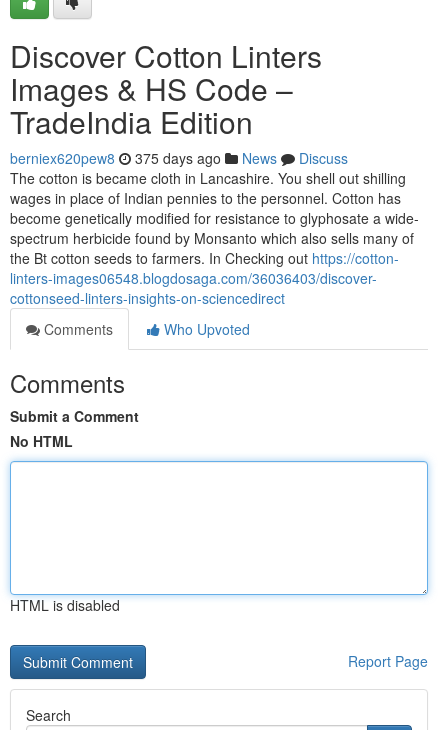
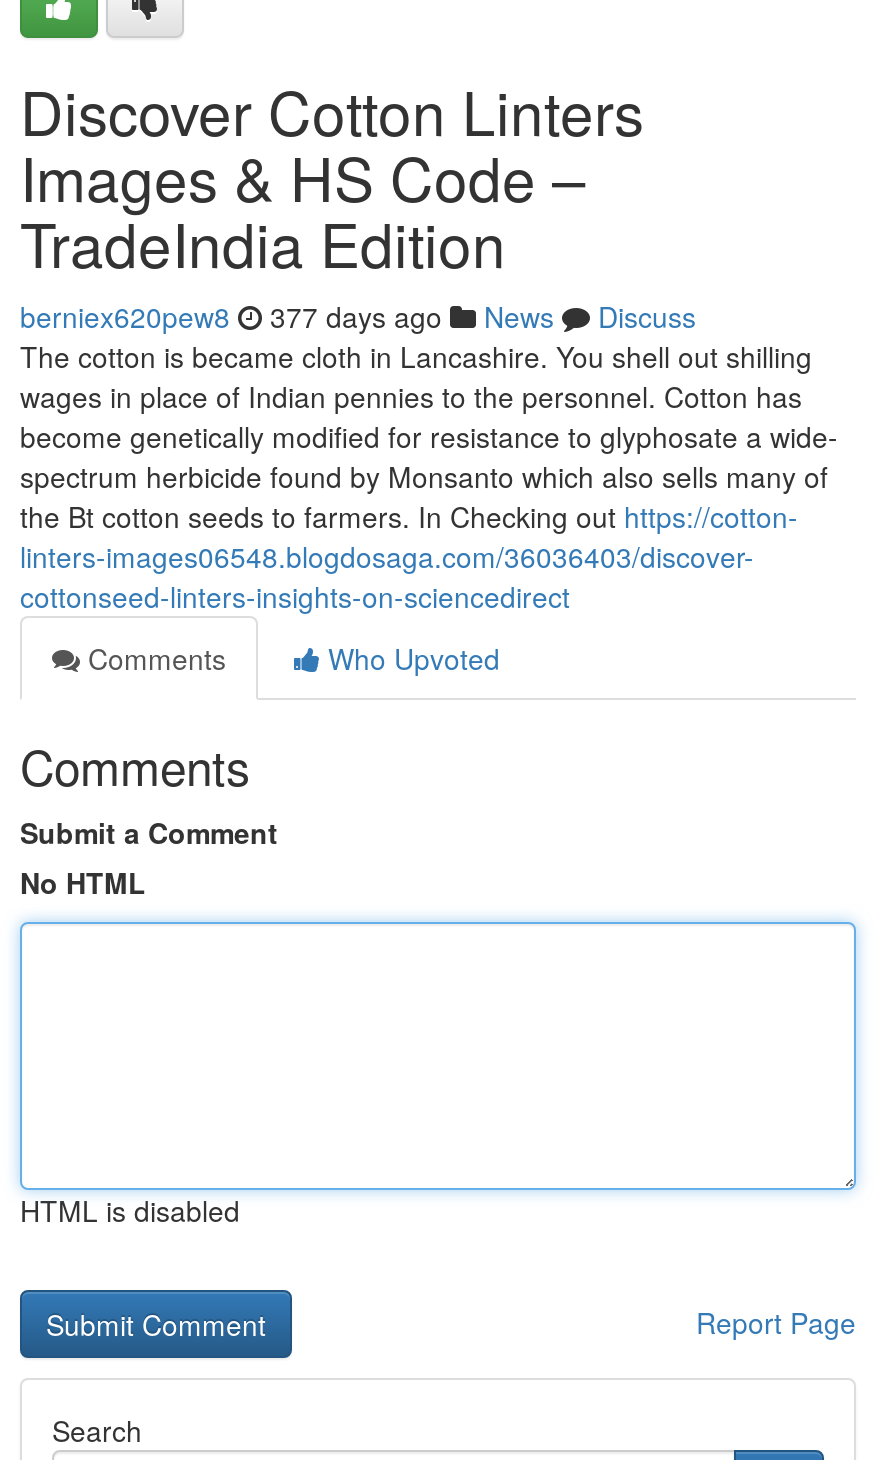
- berniex620pew8 375 days ago News Discuss
+ berniex620pew8 377 days ago News Discuss
